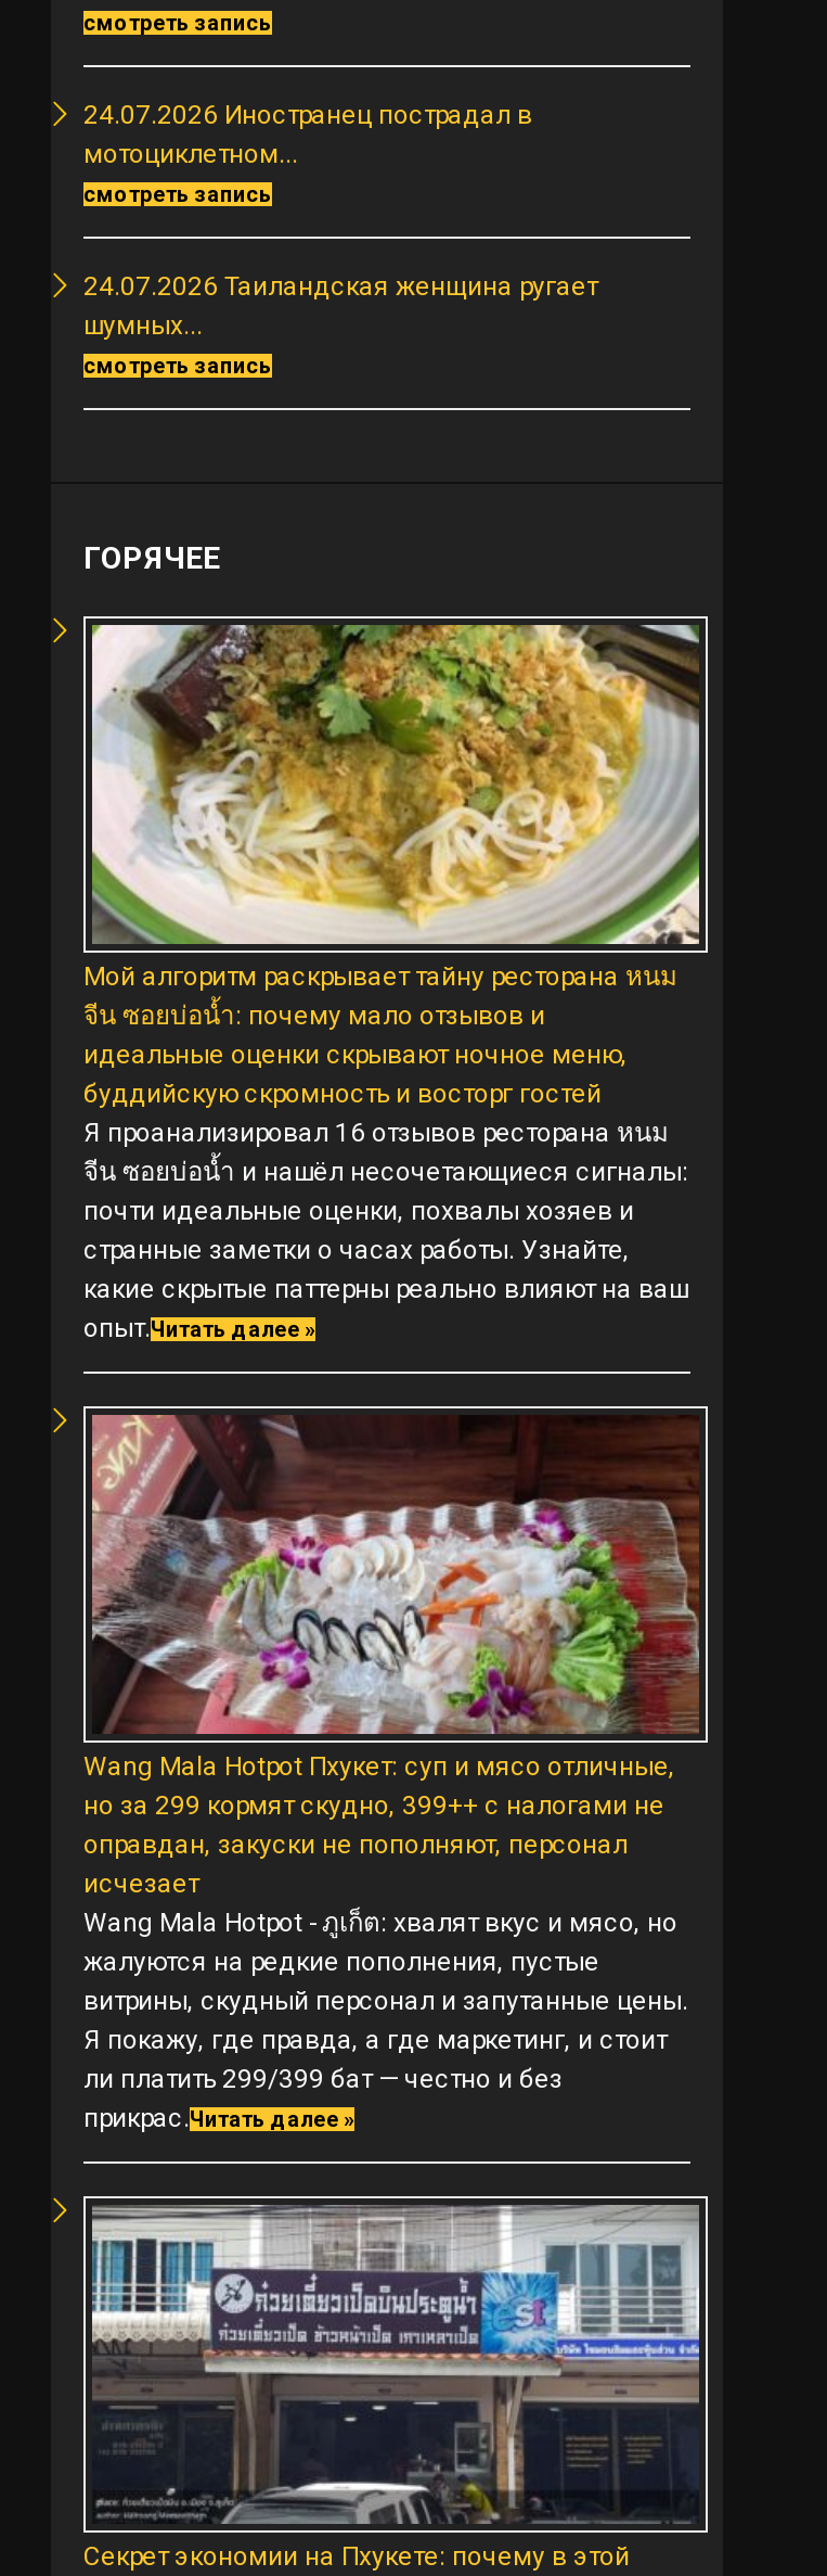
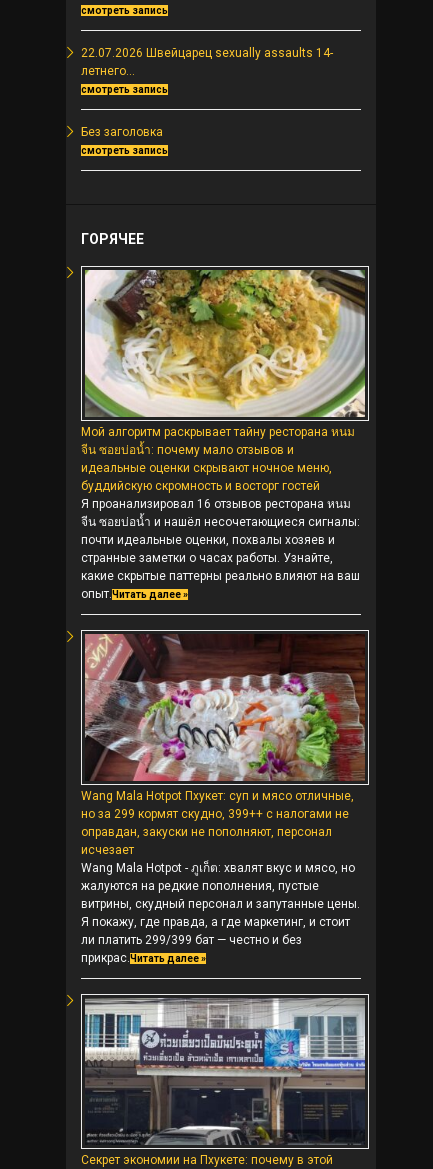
- 24.07.2026 Иностранец пострадал в
- мотоциклетном...
+ 22.07.2026 Швейцарец sexually assaults 14-
+ летнего...

- 24.07.2026 Таиландская женщина ругает
- шумных...
+ Без заголовка
